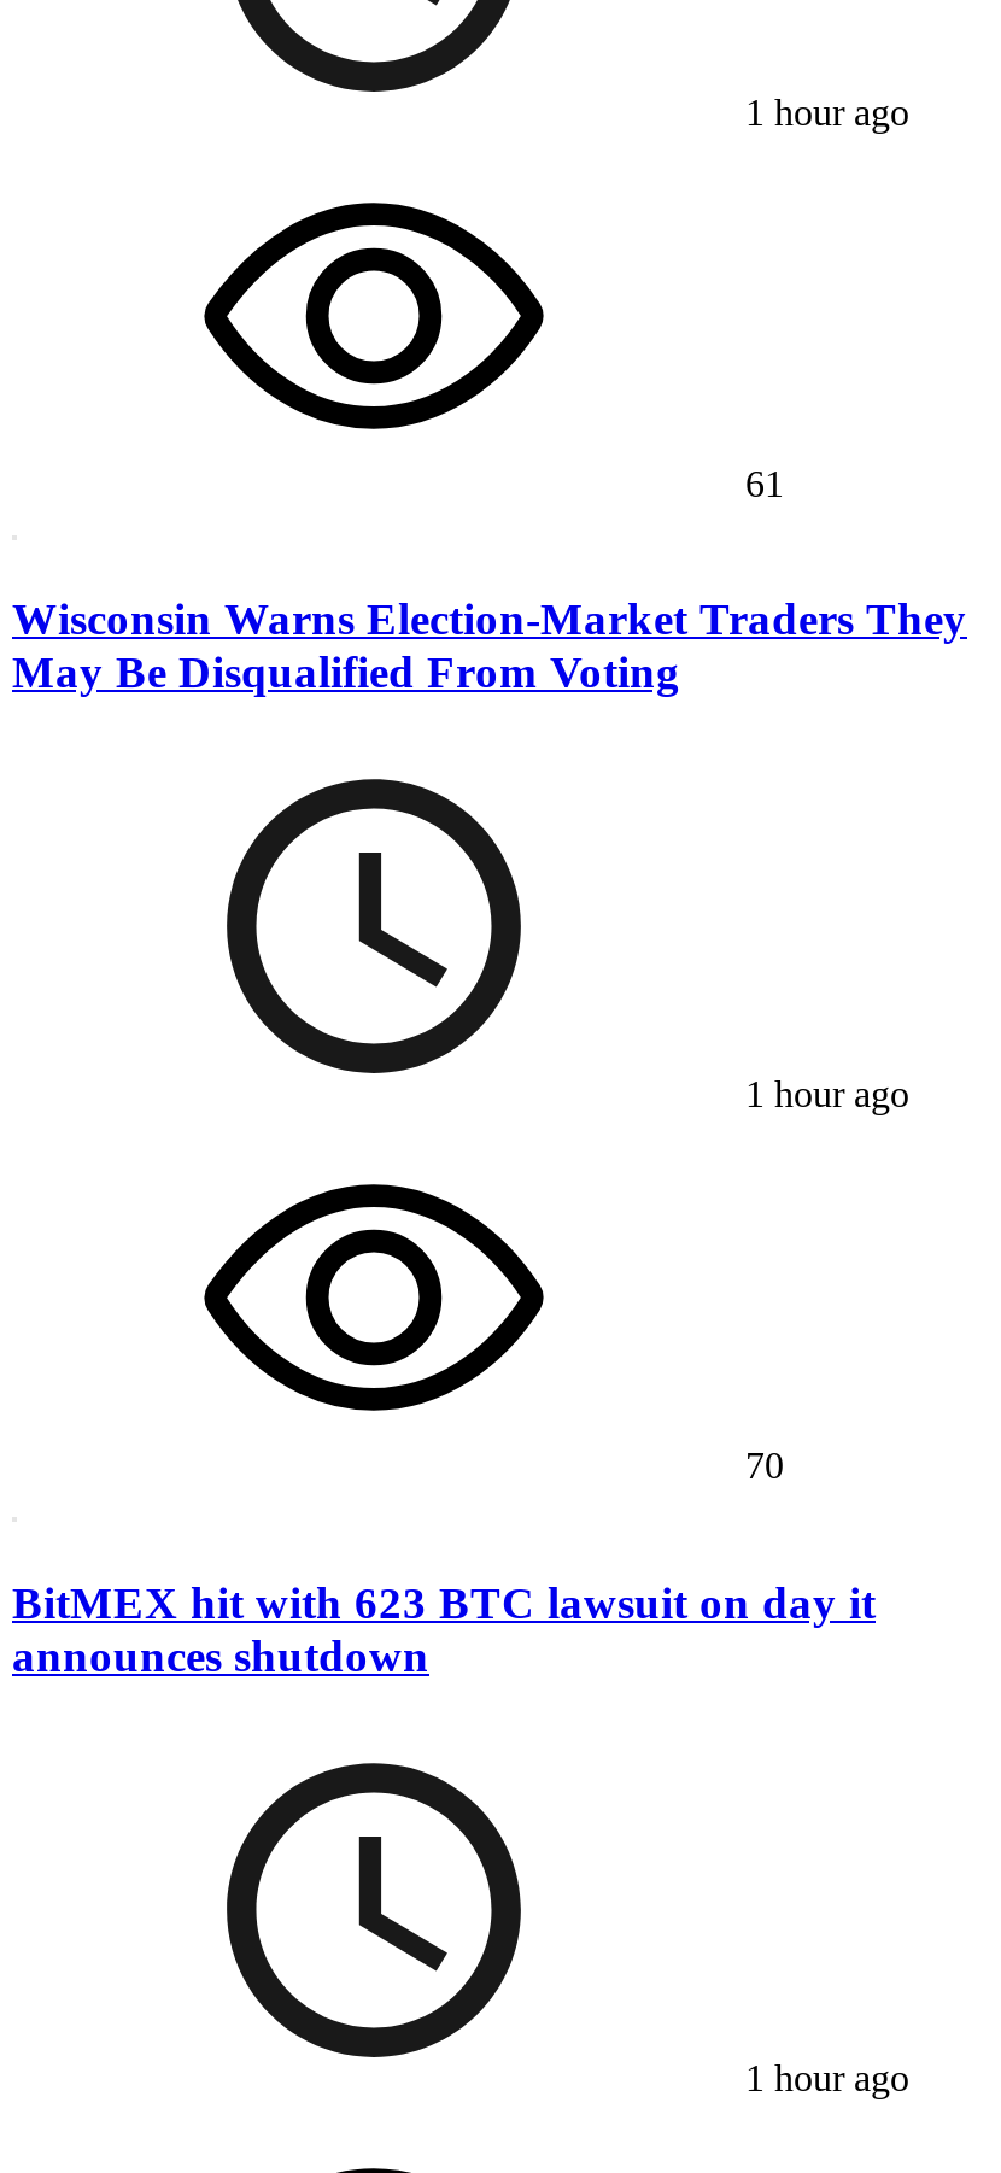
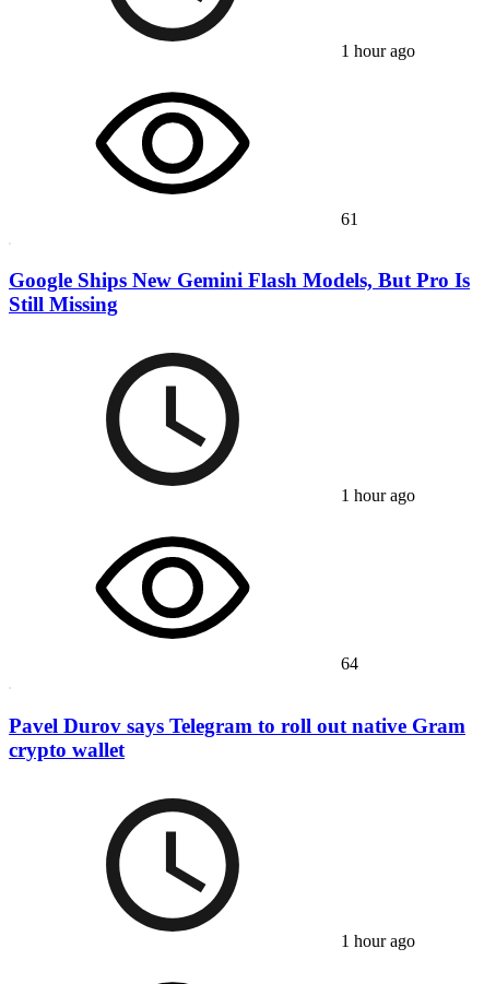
- Wisconsin Warns Election-Market Traders They
- May Be Disqualified From Voting
+ Google Ships New Gemini Flash Models, But Pro Is
+ Still Missing

- 70
+ 64

- BitMEX hit with 623 BTC lawsuit on day it
- announces shutdown
+ Pavel Durov says Telegram to roll out native Gram
+ crypto wallet
